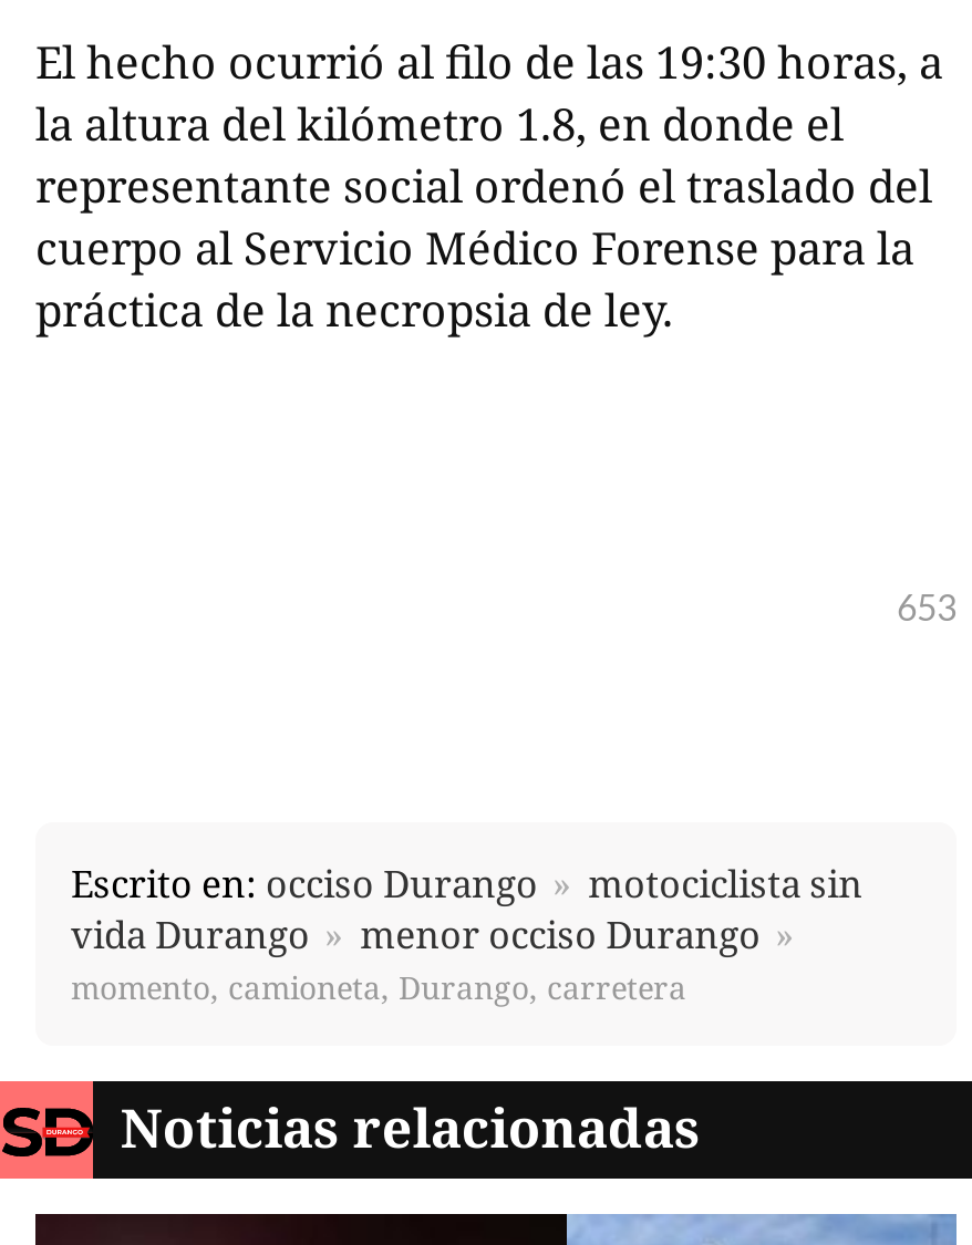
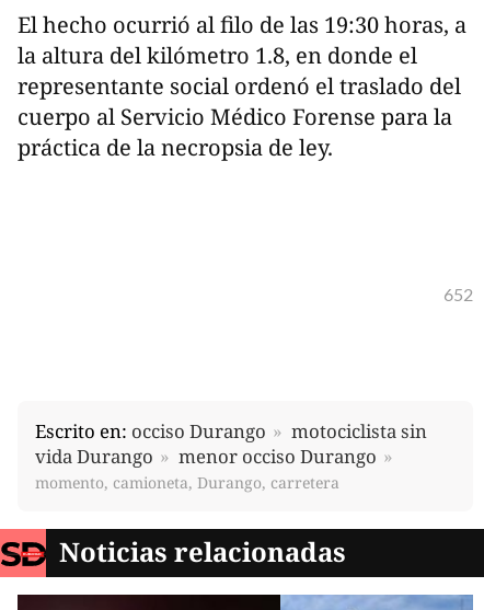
- 653
+ 652
